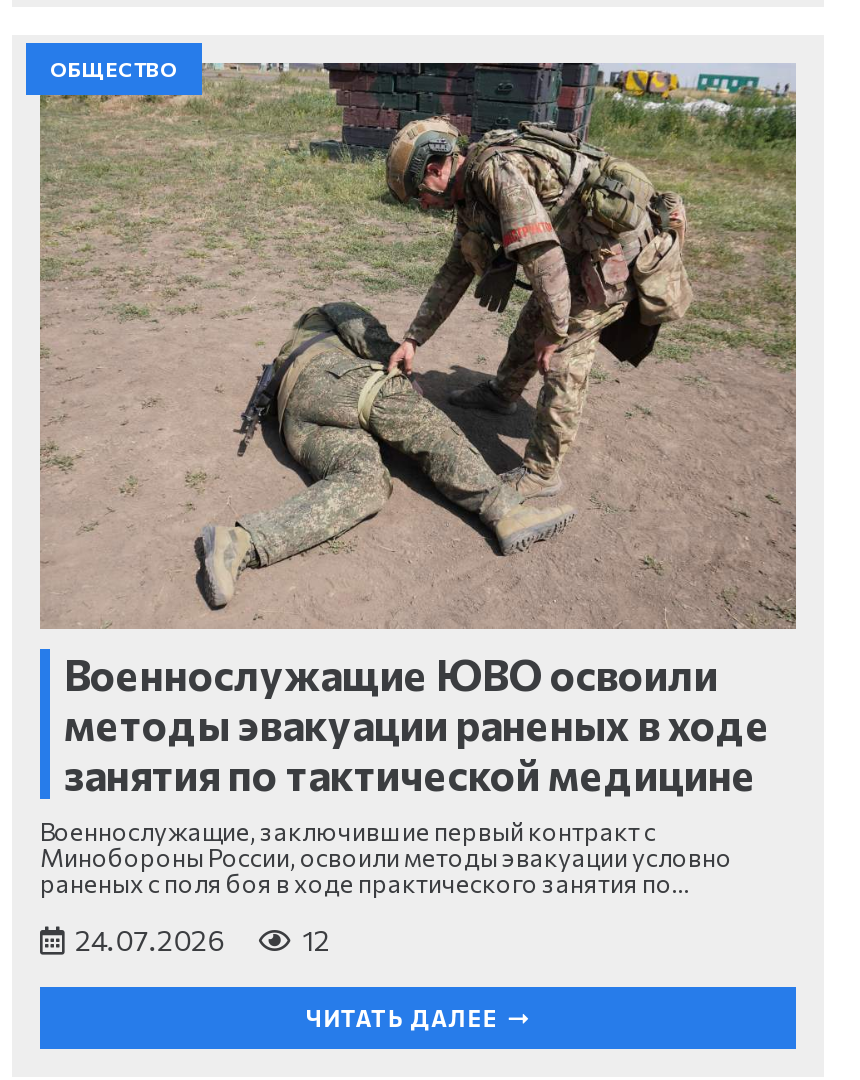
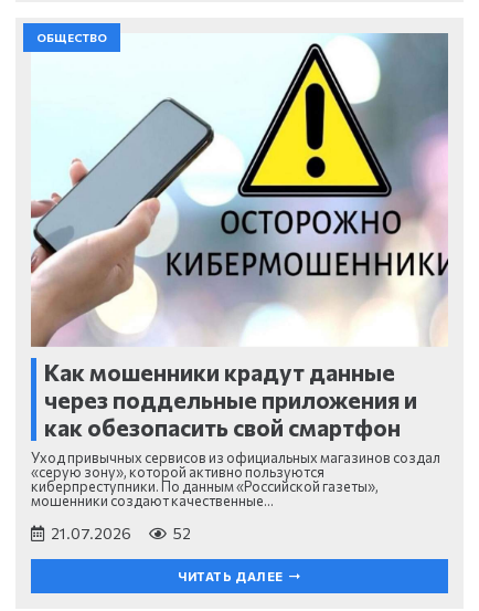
- [image]
- Военнослужащие ЮВО освоили
- методы эвакуации раненых в ходе
- занятия по тактической медицине
- Военнослужащие, заключившие первый контракт с
- Минобороны России, освоили методы эвакуации условно
- раненых с поля боя в ходе практического занятия по…
+ [image]
+ Как мошенники крадут данные
+ через поддельные приложения и
+ как обезопасить свой смартфон
+ Уход привычных сервисов из официальных магазинов создал
+ «серую зону», которой активно пользуются
+ киберпреступники. По данным «Российской газеты»,
+ мошенники создают качественные…

- 24.07.2026
- 12
+ 21.07.2026
+ 52
